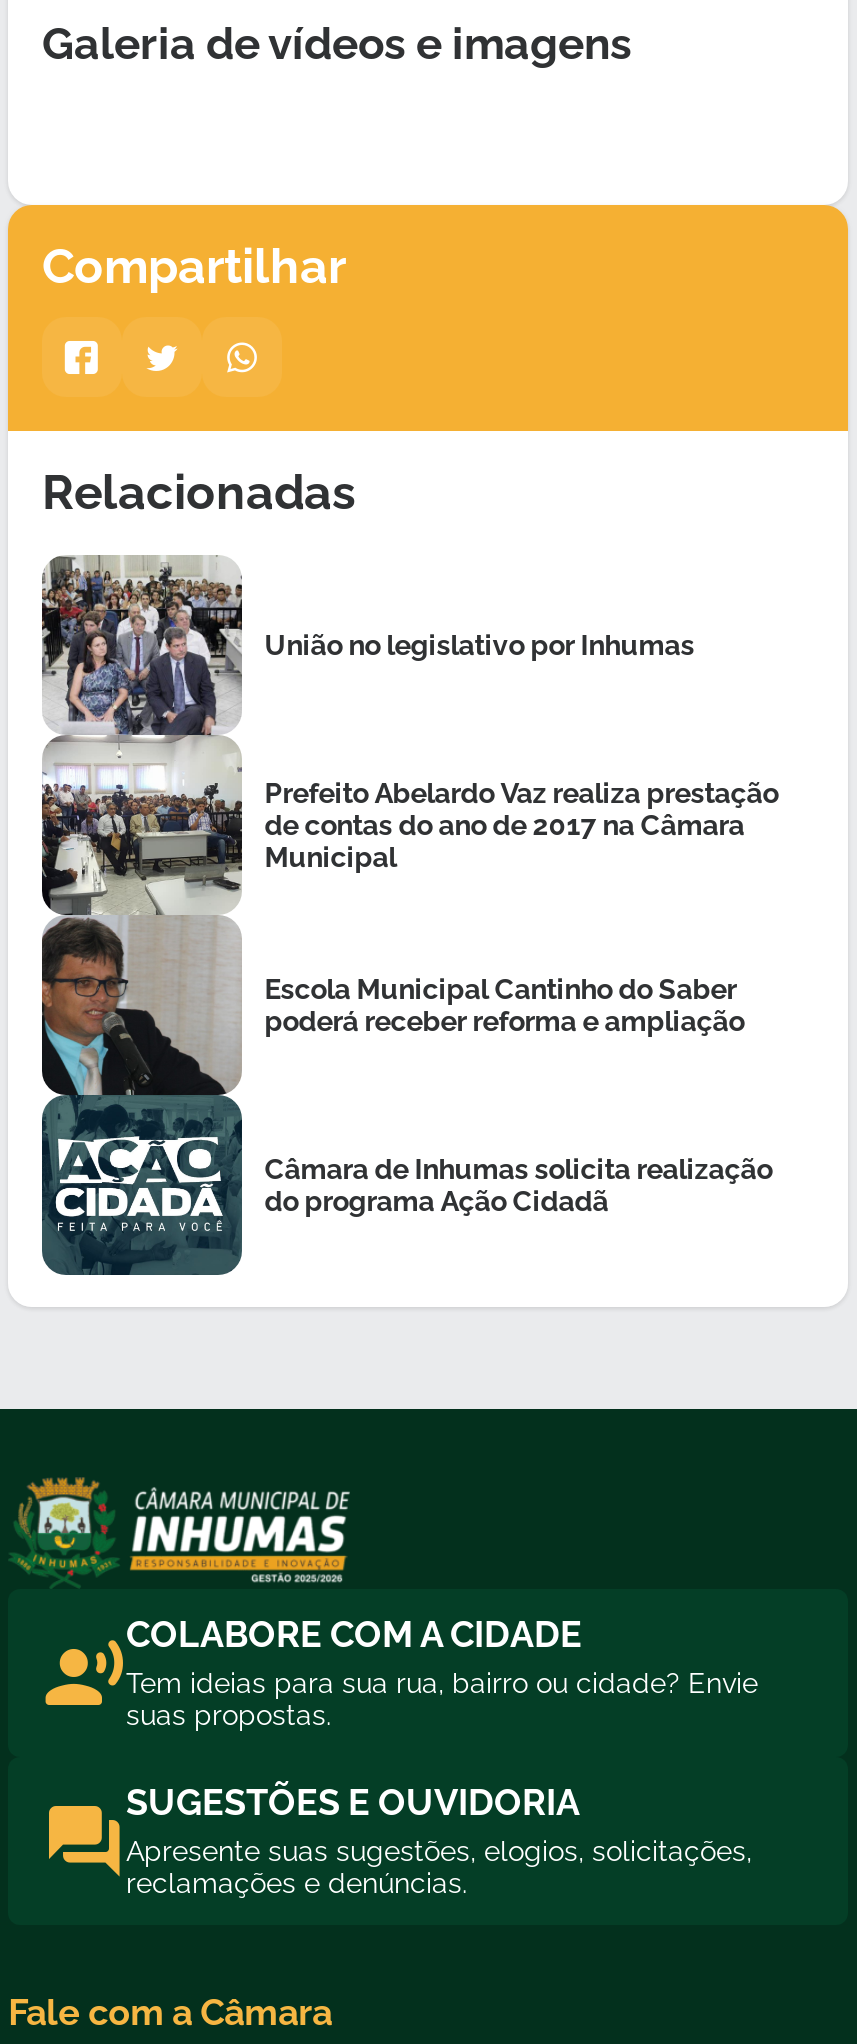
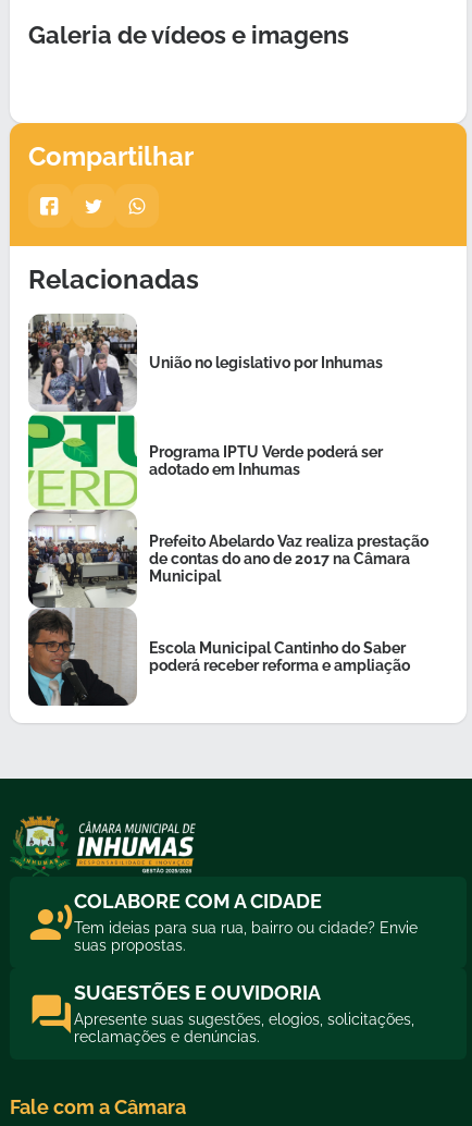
+ [image]
+ Programa IPTU Verde poderá ser
+ adotado em Inhumas

moved down: Prefeito Abelardo Vaz realiza prestação | de contas do ano de 2017 na Câmara | Municipal | Escola Municipal Cantinho do Saber | poderá receber reforma e ampliação

- [image]
- Câmara de Inhumas solicita realização
- do programa Ação Cidadã
